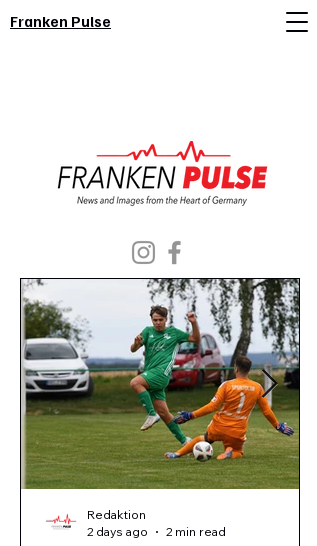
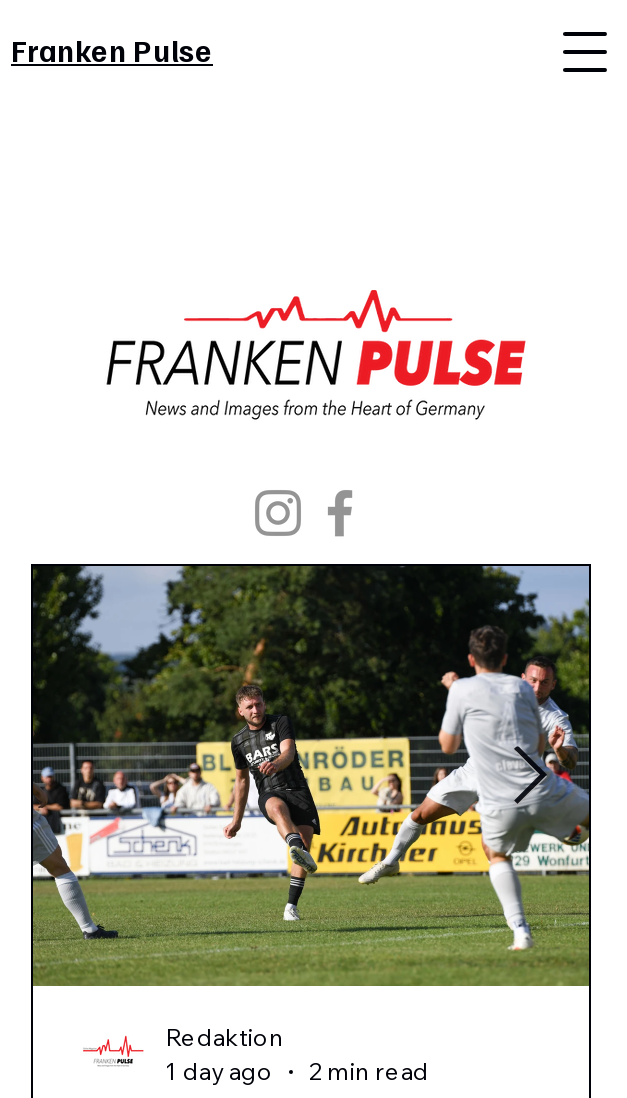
- [image]
- 2 days ago 2 min read
+ [image]
+ 1 day ago 2 min read
